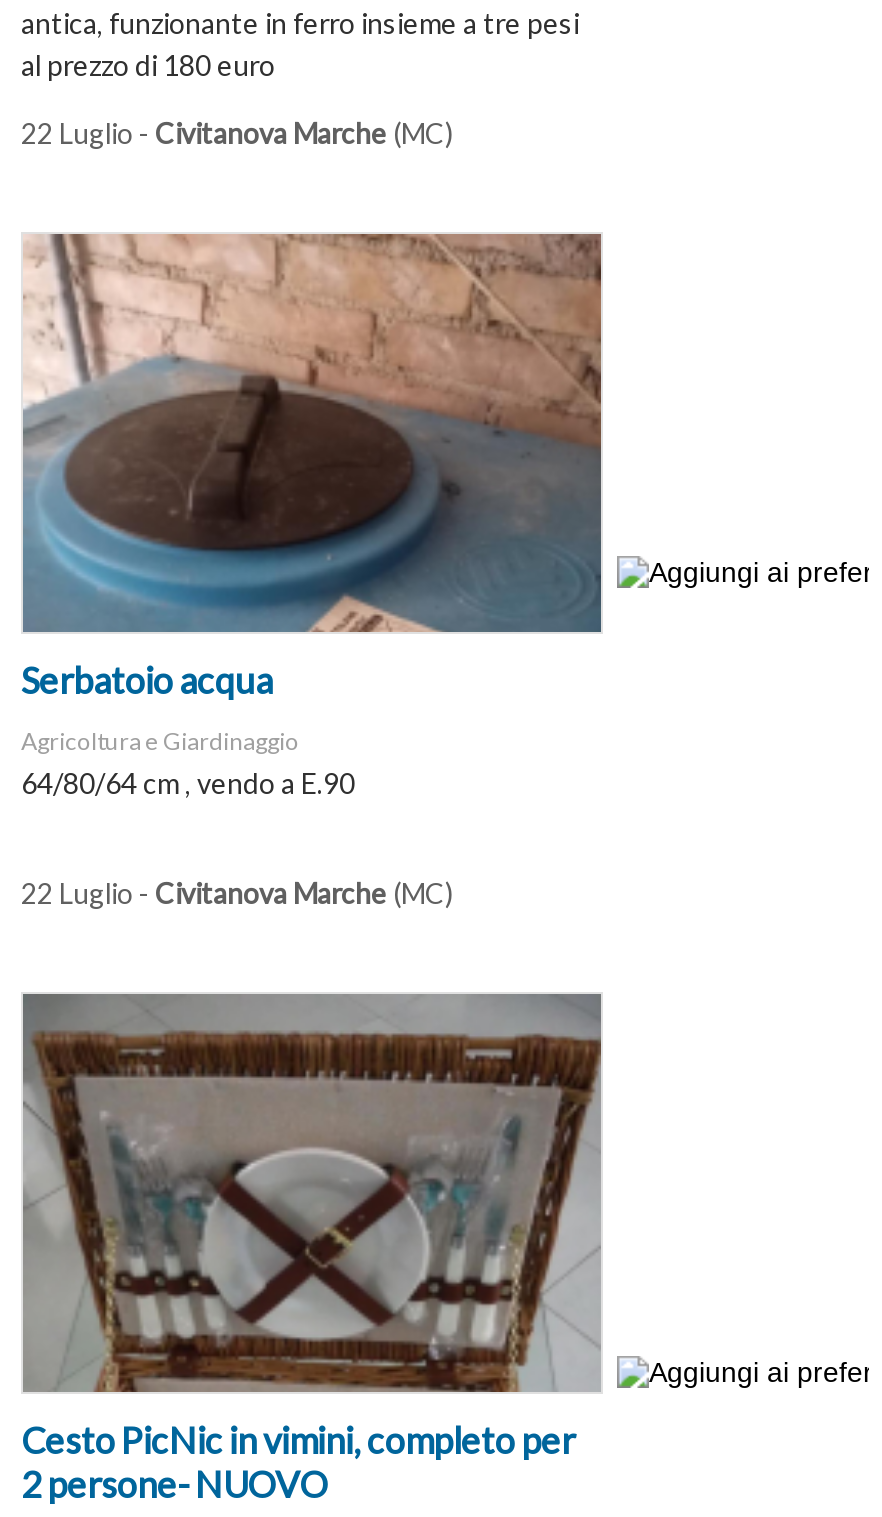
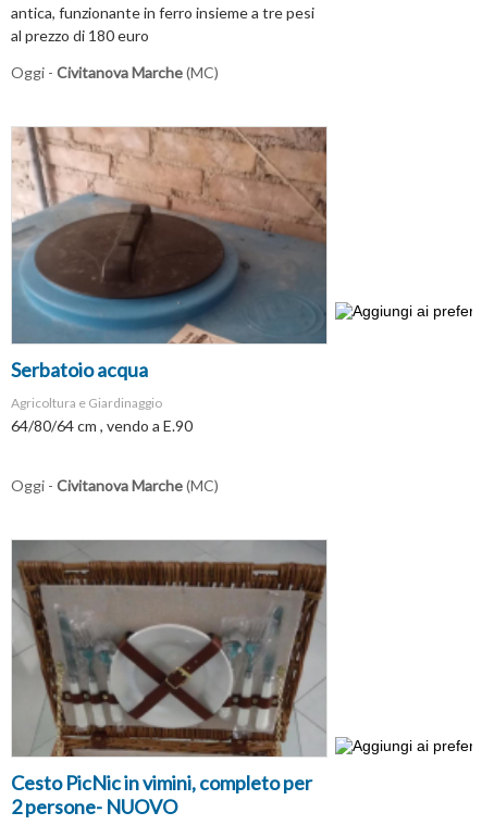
- 22 Luglio - Civitanova Marche (MC)
+ Oggi - Civitanova Marche (MC)

- 22 Luglio - Civitanova Marche (MC)
+ Oggi - Civitanova Marche (MC)
